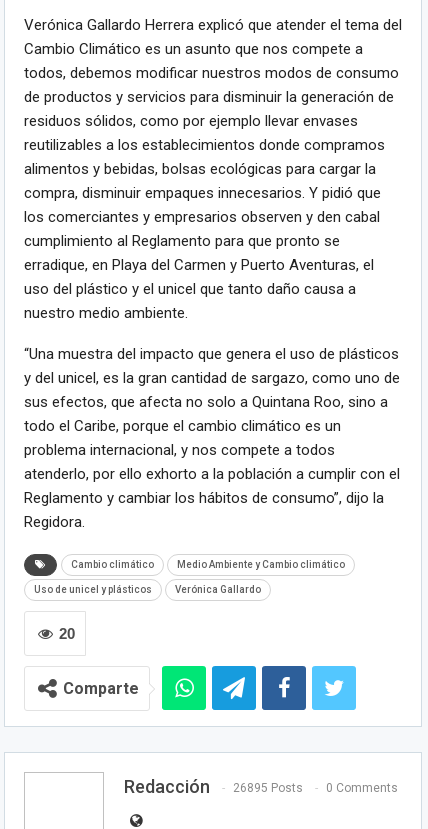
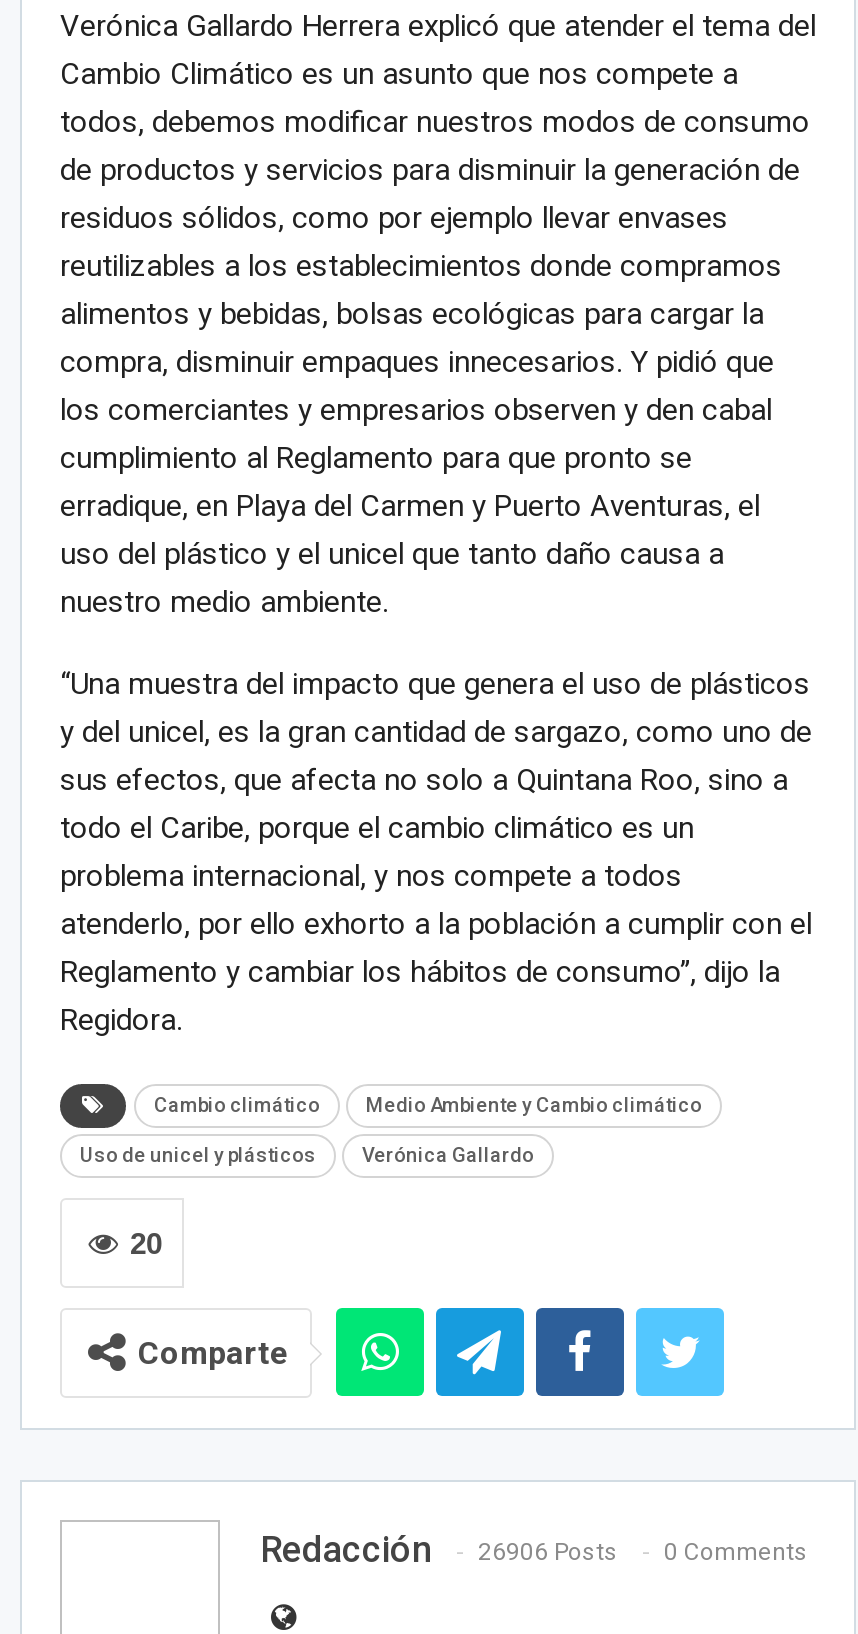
- Redacción 26895 Posts 0 Comments
+ Redacción 26906 Posts 0 Comments
